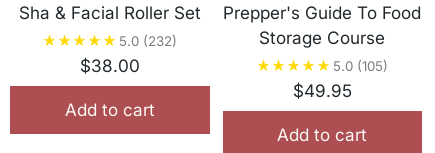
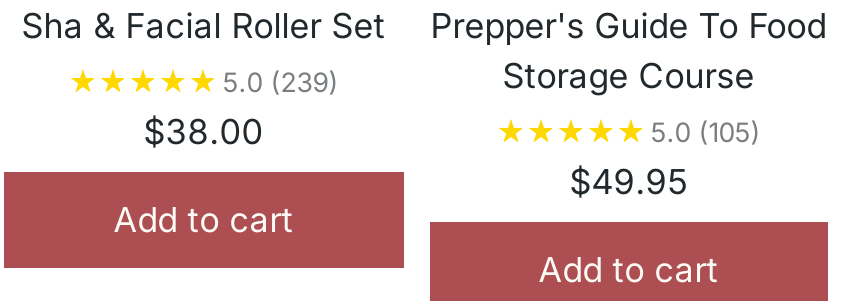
- 5.0 (232)
+ 5.0 (239)
